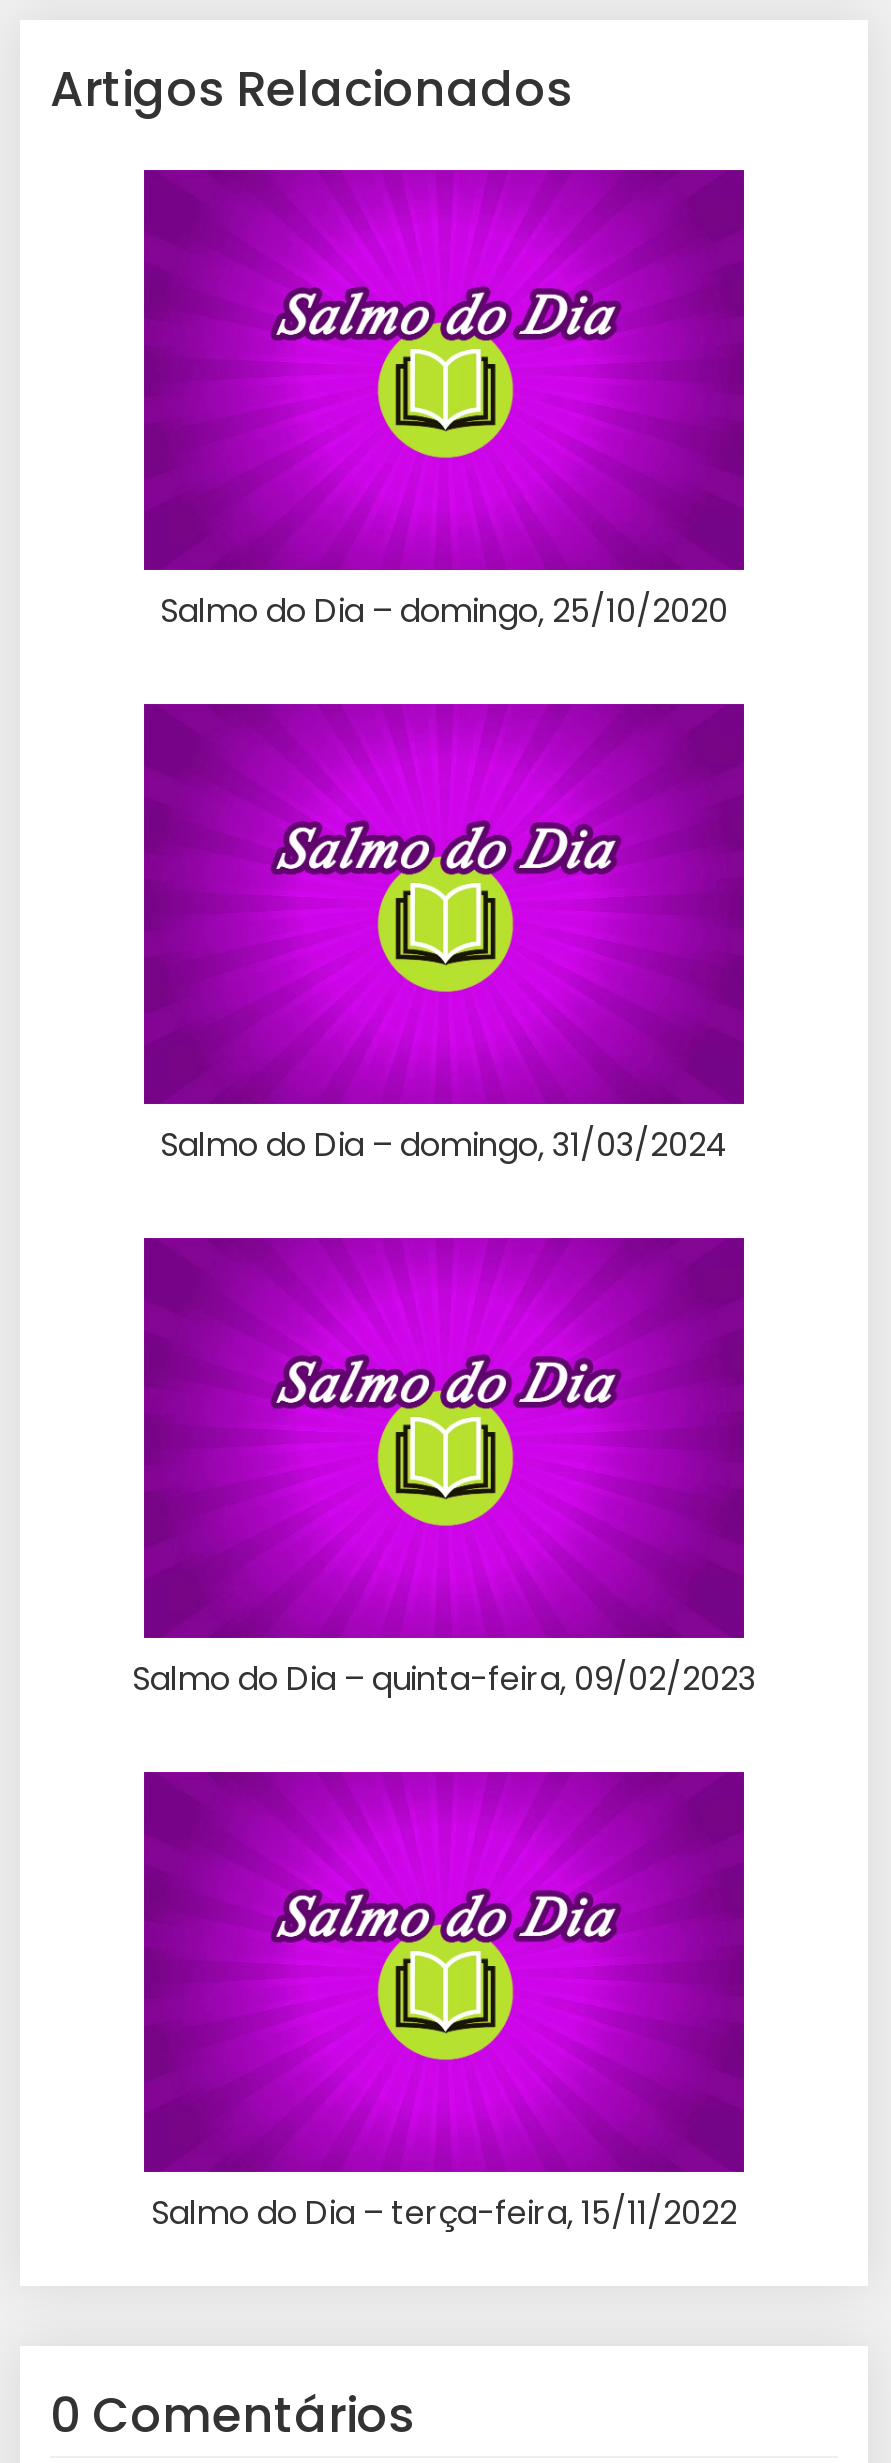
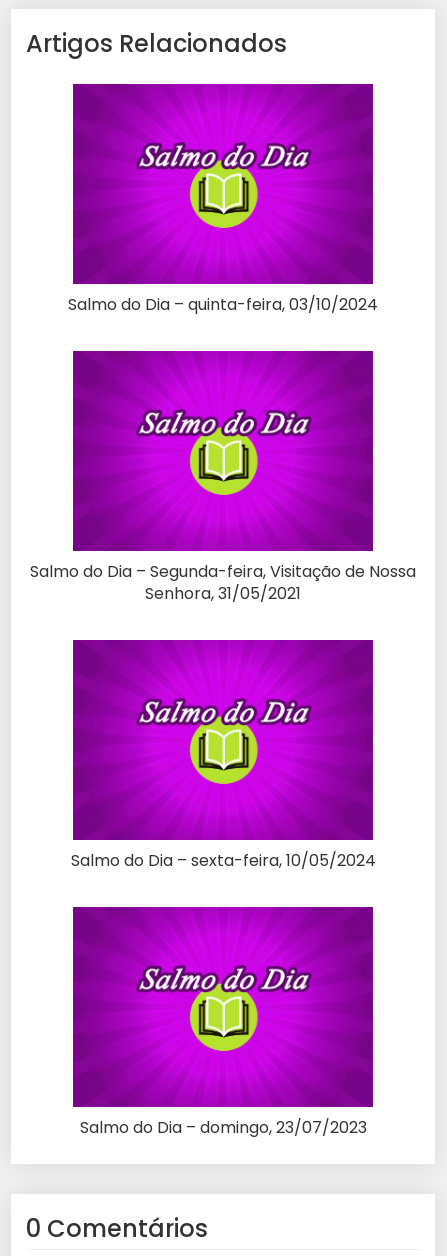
- Salmo do Dia – domingo, 25/10/2020
+ Salmo do Dia – quinta-feira, 03/10/2024

- Salmo do Dia – domingo, 31/03/2024
+ Salmo do Dia – Segunda-feira, Visitação de Nossa
+ Senhora, 31/05/2021

- Salmo do Dia – quinta-feira, 09/02/2023
+ Salmo do Dia – sexta-feira, 10/05/2024

- Salmo do Dia – terça-feira, 15/11/2022
+ Salmo do Dia – domingo, 23/07/2023
